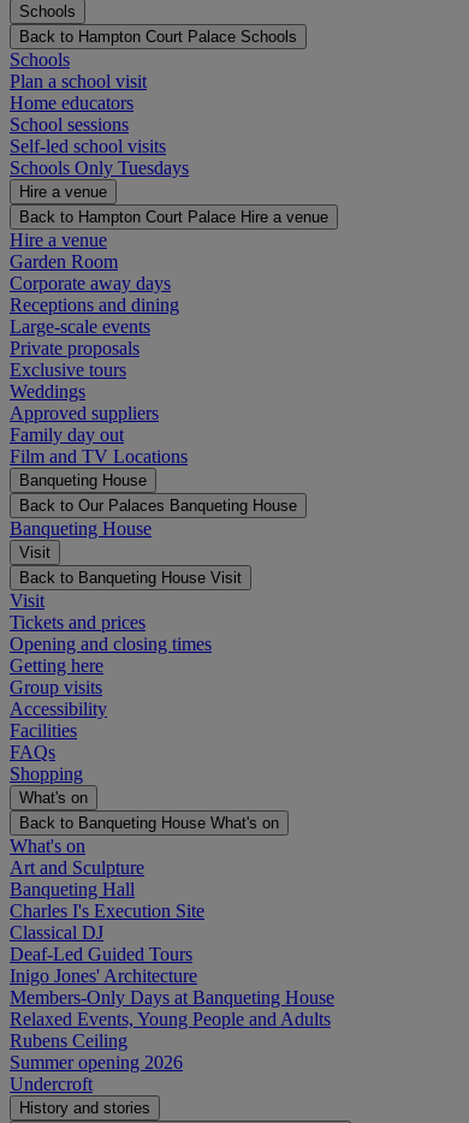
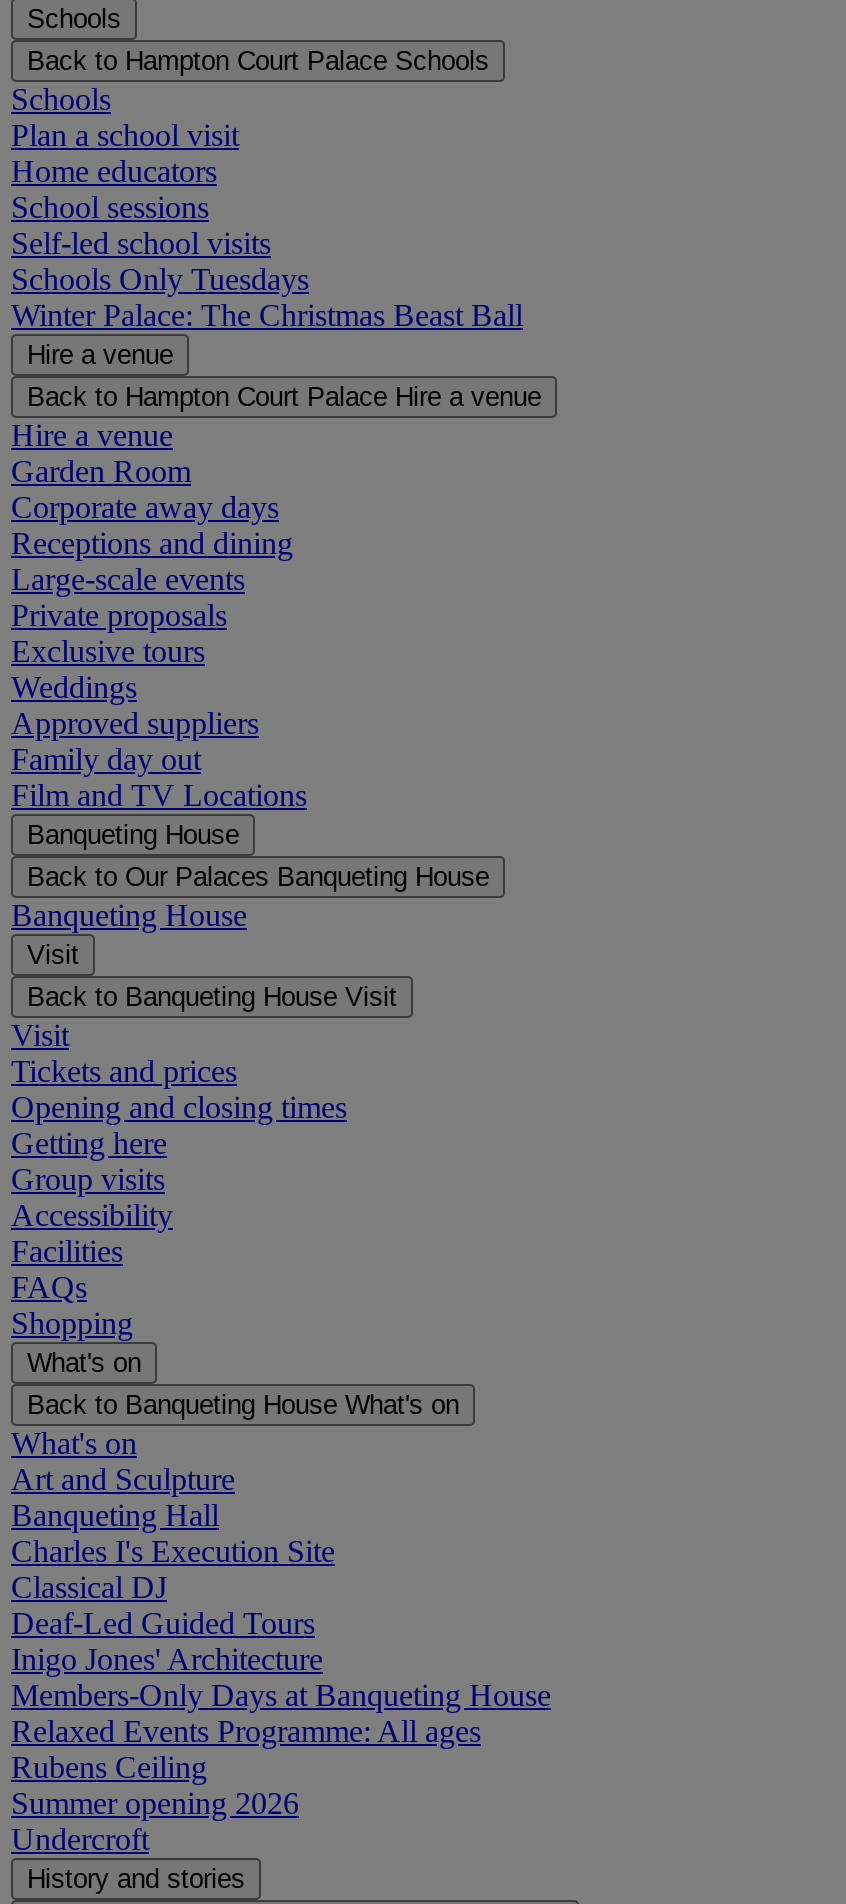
+ Winter Palace: The Christmas Beast Ball

- Relaxed Events, Young People and Adults
+ Relaxed Events Programme: All ages
